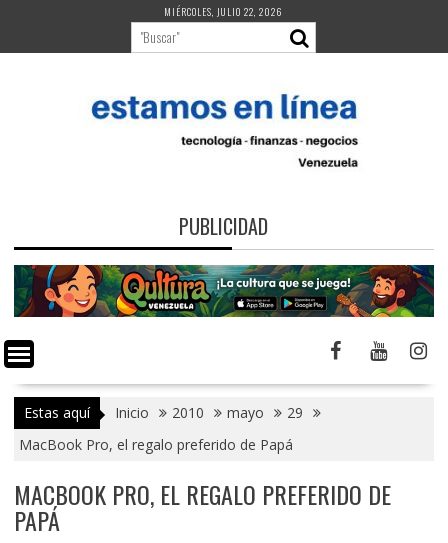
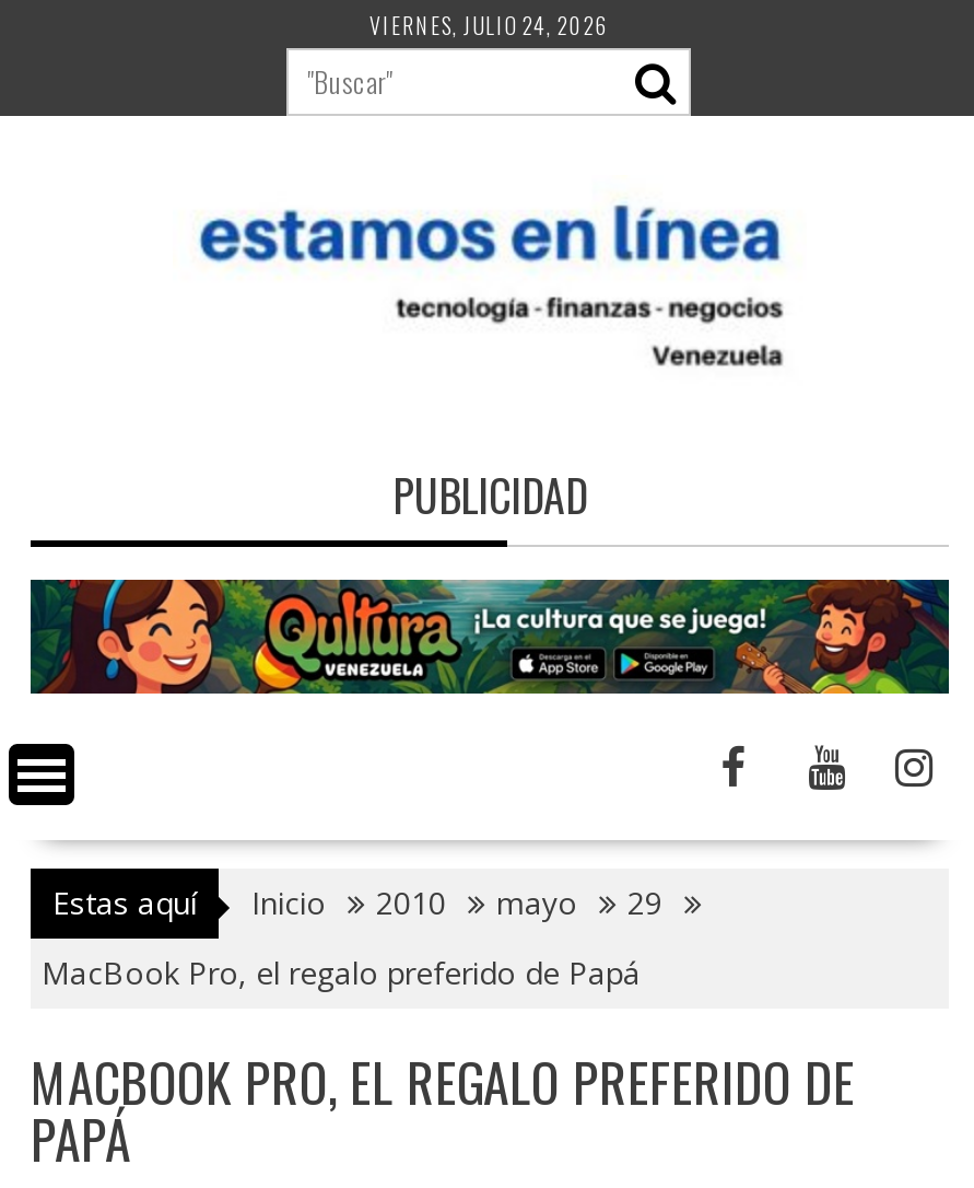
- MIÉRCOLES, JULIO 22, 2026
+ VIERNES, JULIO 24, 2026
